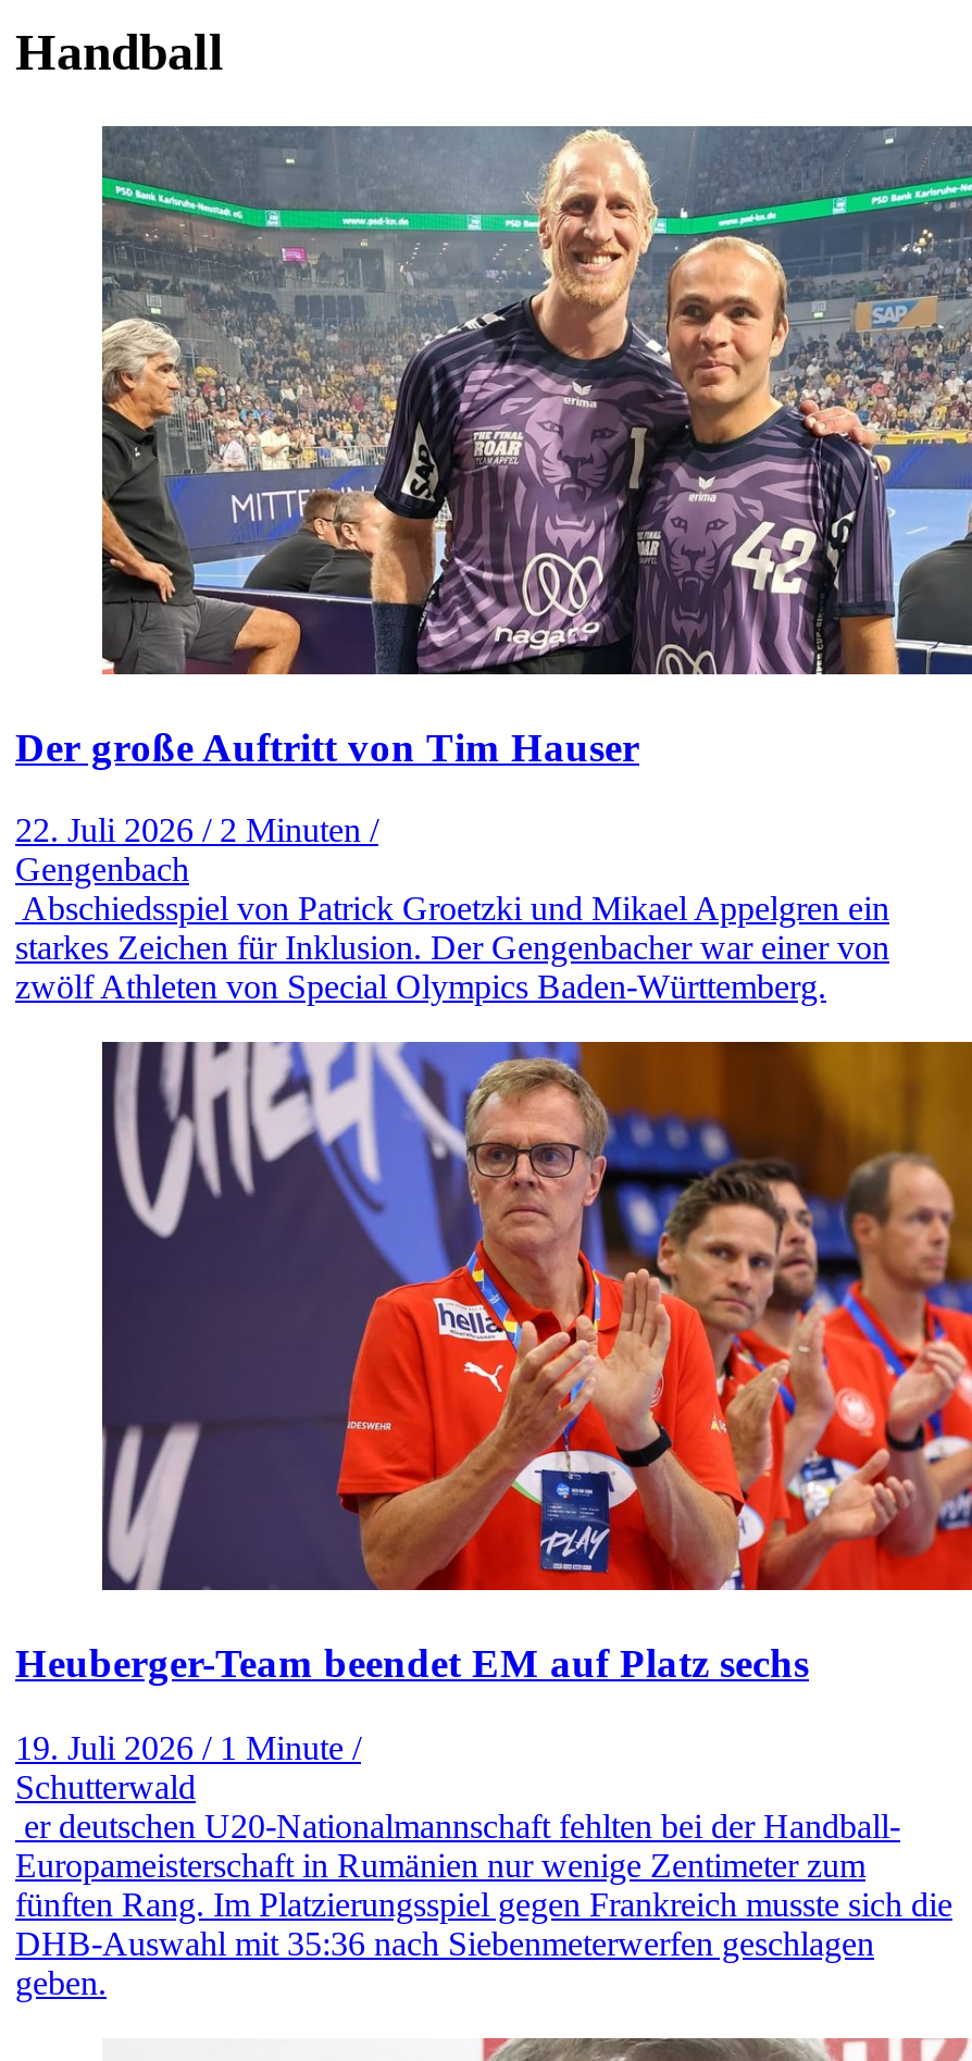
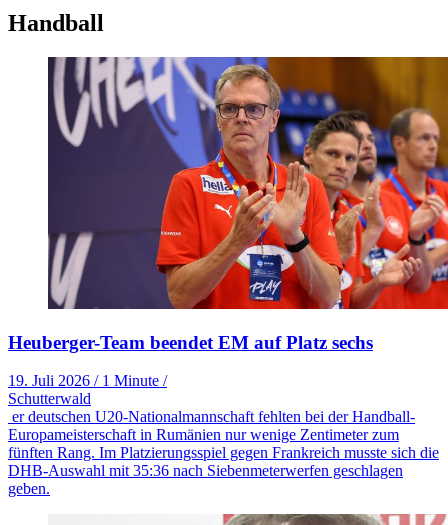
- [image]
- Der große Auftritt von Tim Hauser
- 22. Juli 2026 / 2 Minuten /
- Gengenbach
- Abschiedsspiel von Patrick Groetzki und Mikael Appelgren ein
- starkes Zeichen für Inklusion. Der Gengenbacher war einer von
- zwölf Athleten von Special Olympics Baden-Württemberg.
